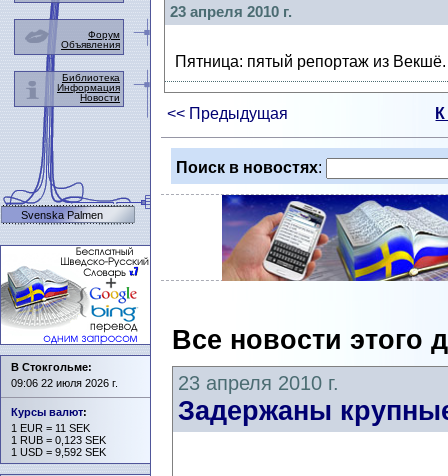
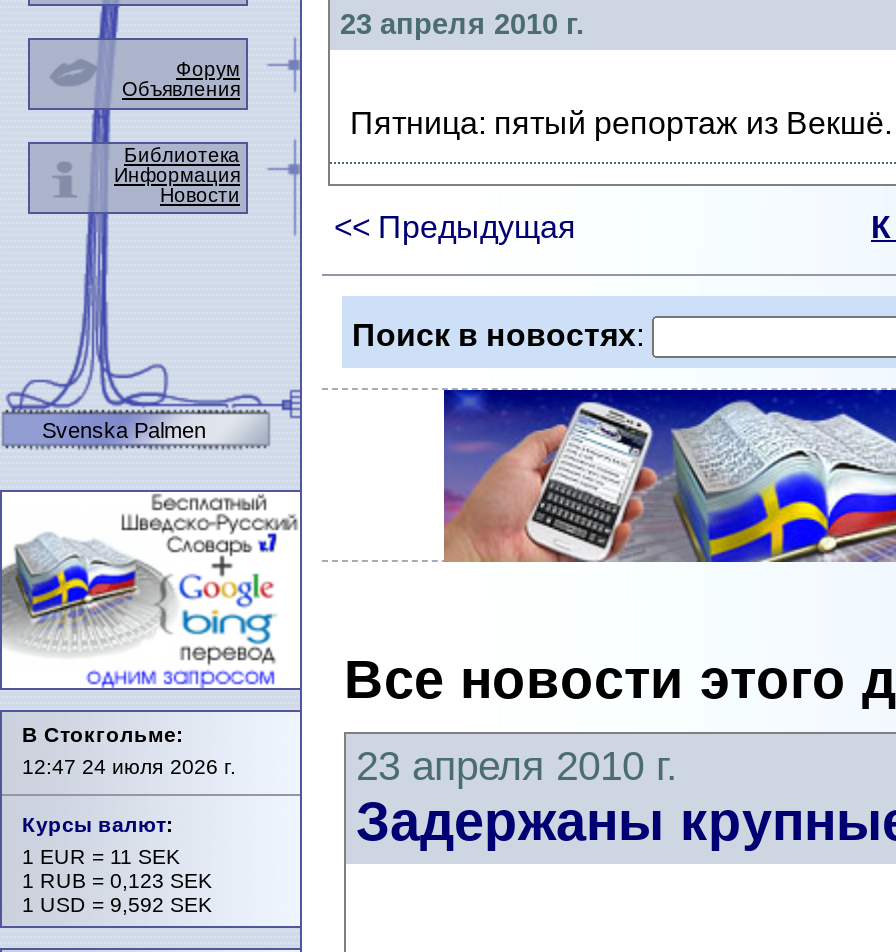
- 09:06 22 июля 2026 г.
+ 12:47 24 июля 2026 г.
